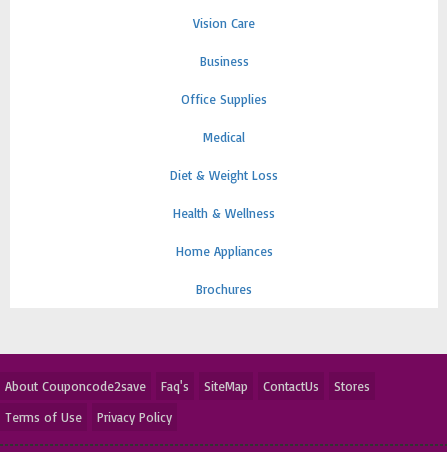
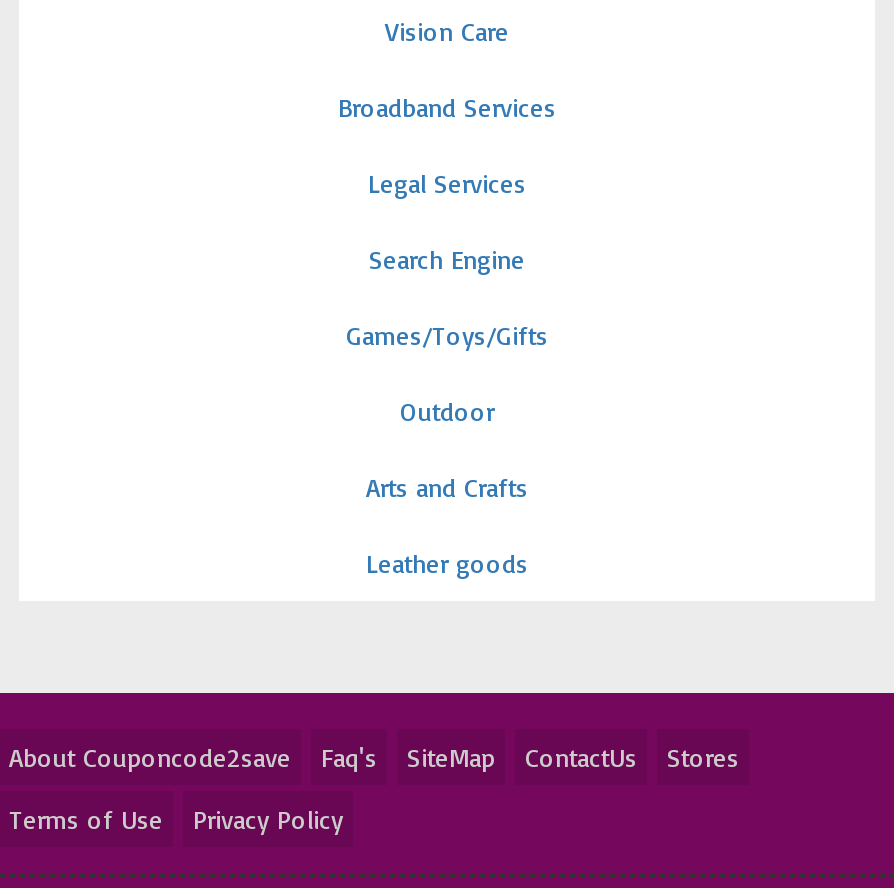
- Business
+ Broadband Services

- Office Supplies
+ Legal Services

- Medical
+ Search Engine

- Diet & Weight Loss
+ Games/Toys/Gifts

- Health & Wellness
+ Outdoor

- Home Appliances
+ Arts and Crafts

- Brochures
+ Leather goods
